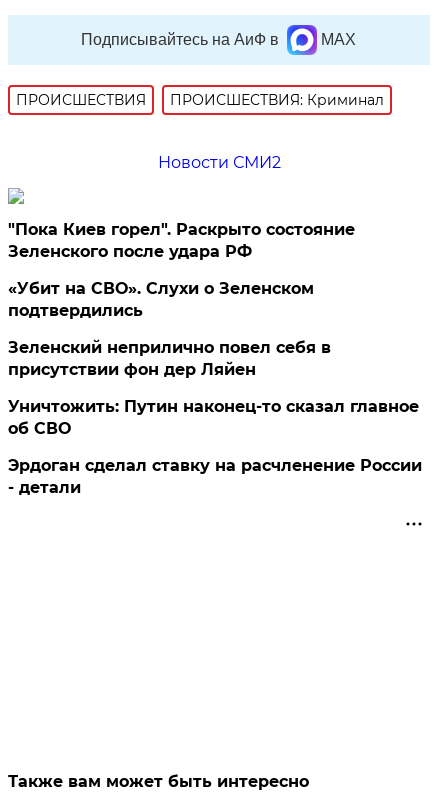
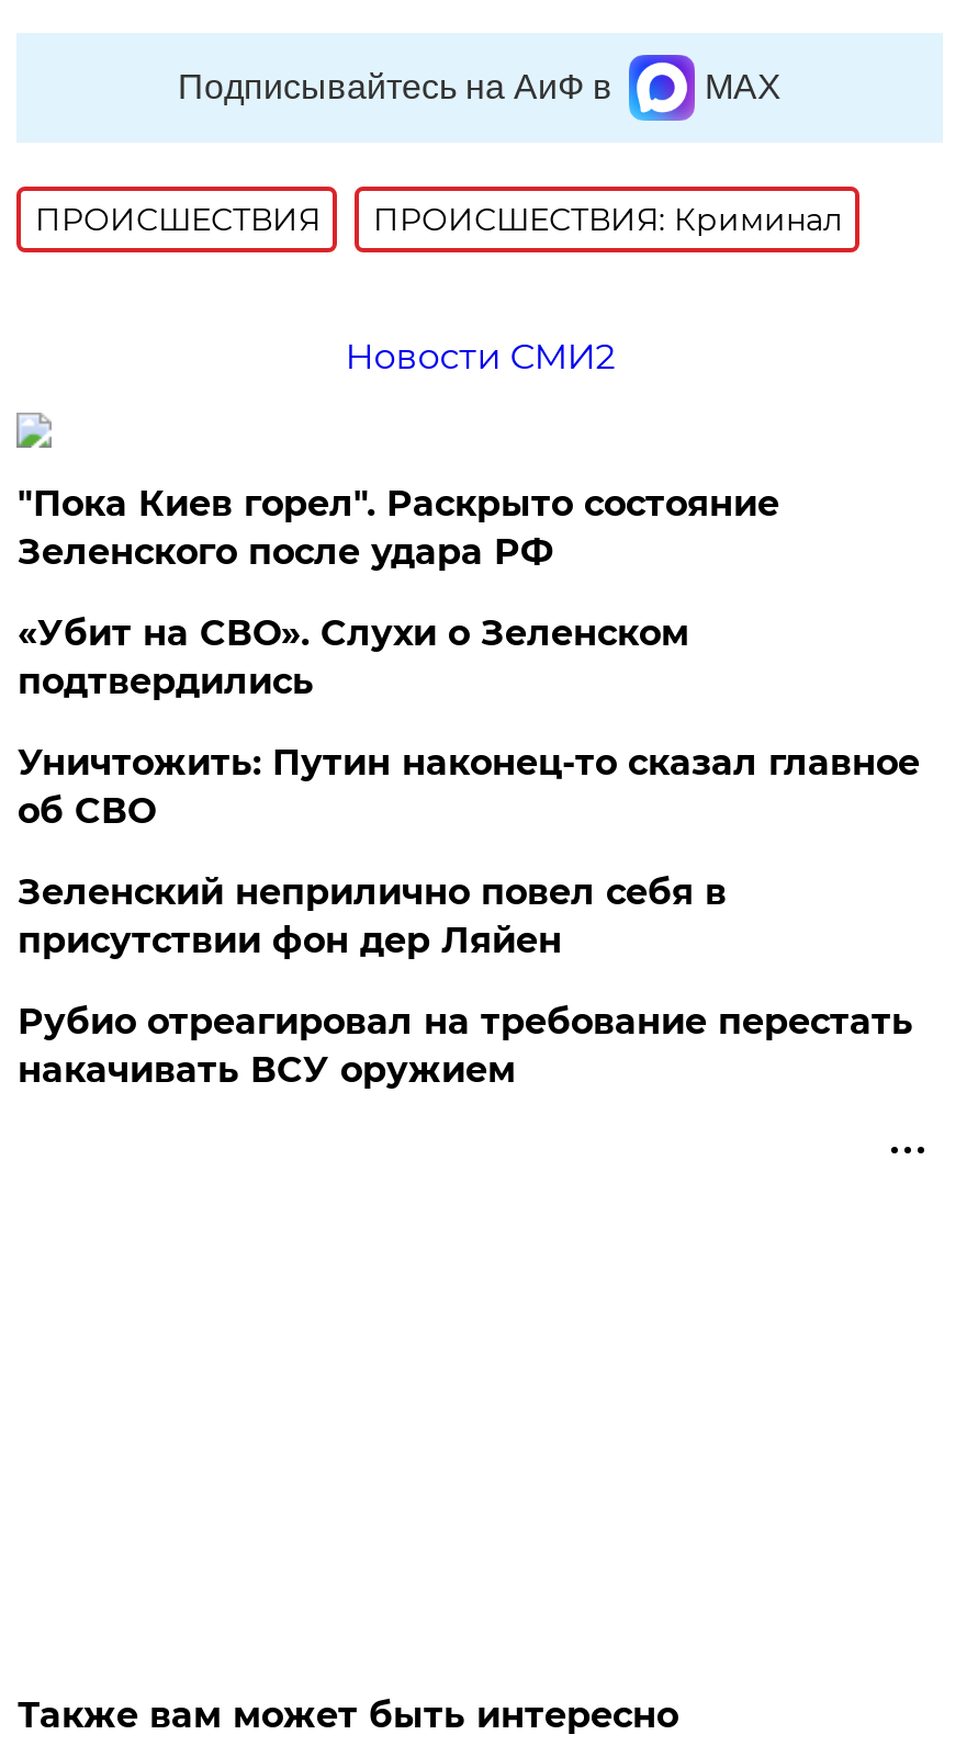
moved down: Зеленский неприлично повел cебя в | присутствии фон дер Ляйен

moved up: Уничтожить: Путин наконец-то сказал главное | об СВО

- Эрдоган сделал ставку на расчленение России
- - детали
+ Рубио отреагировал на требование перестать
+ накачивать ВСУ оружием
